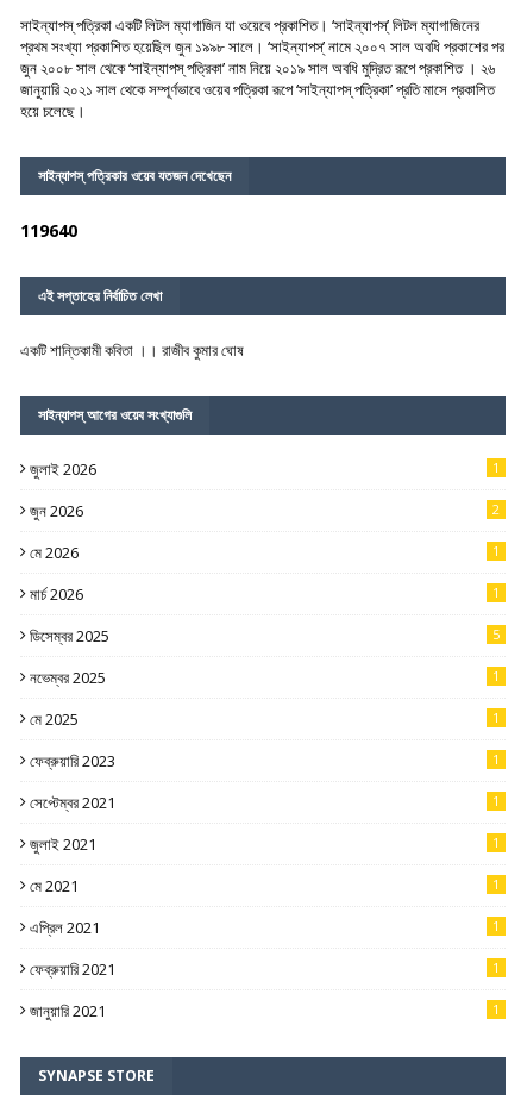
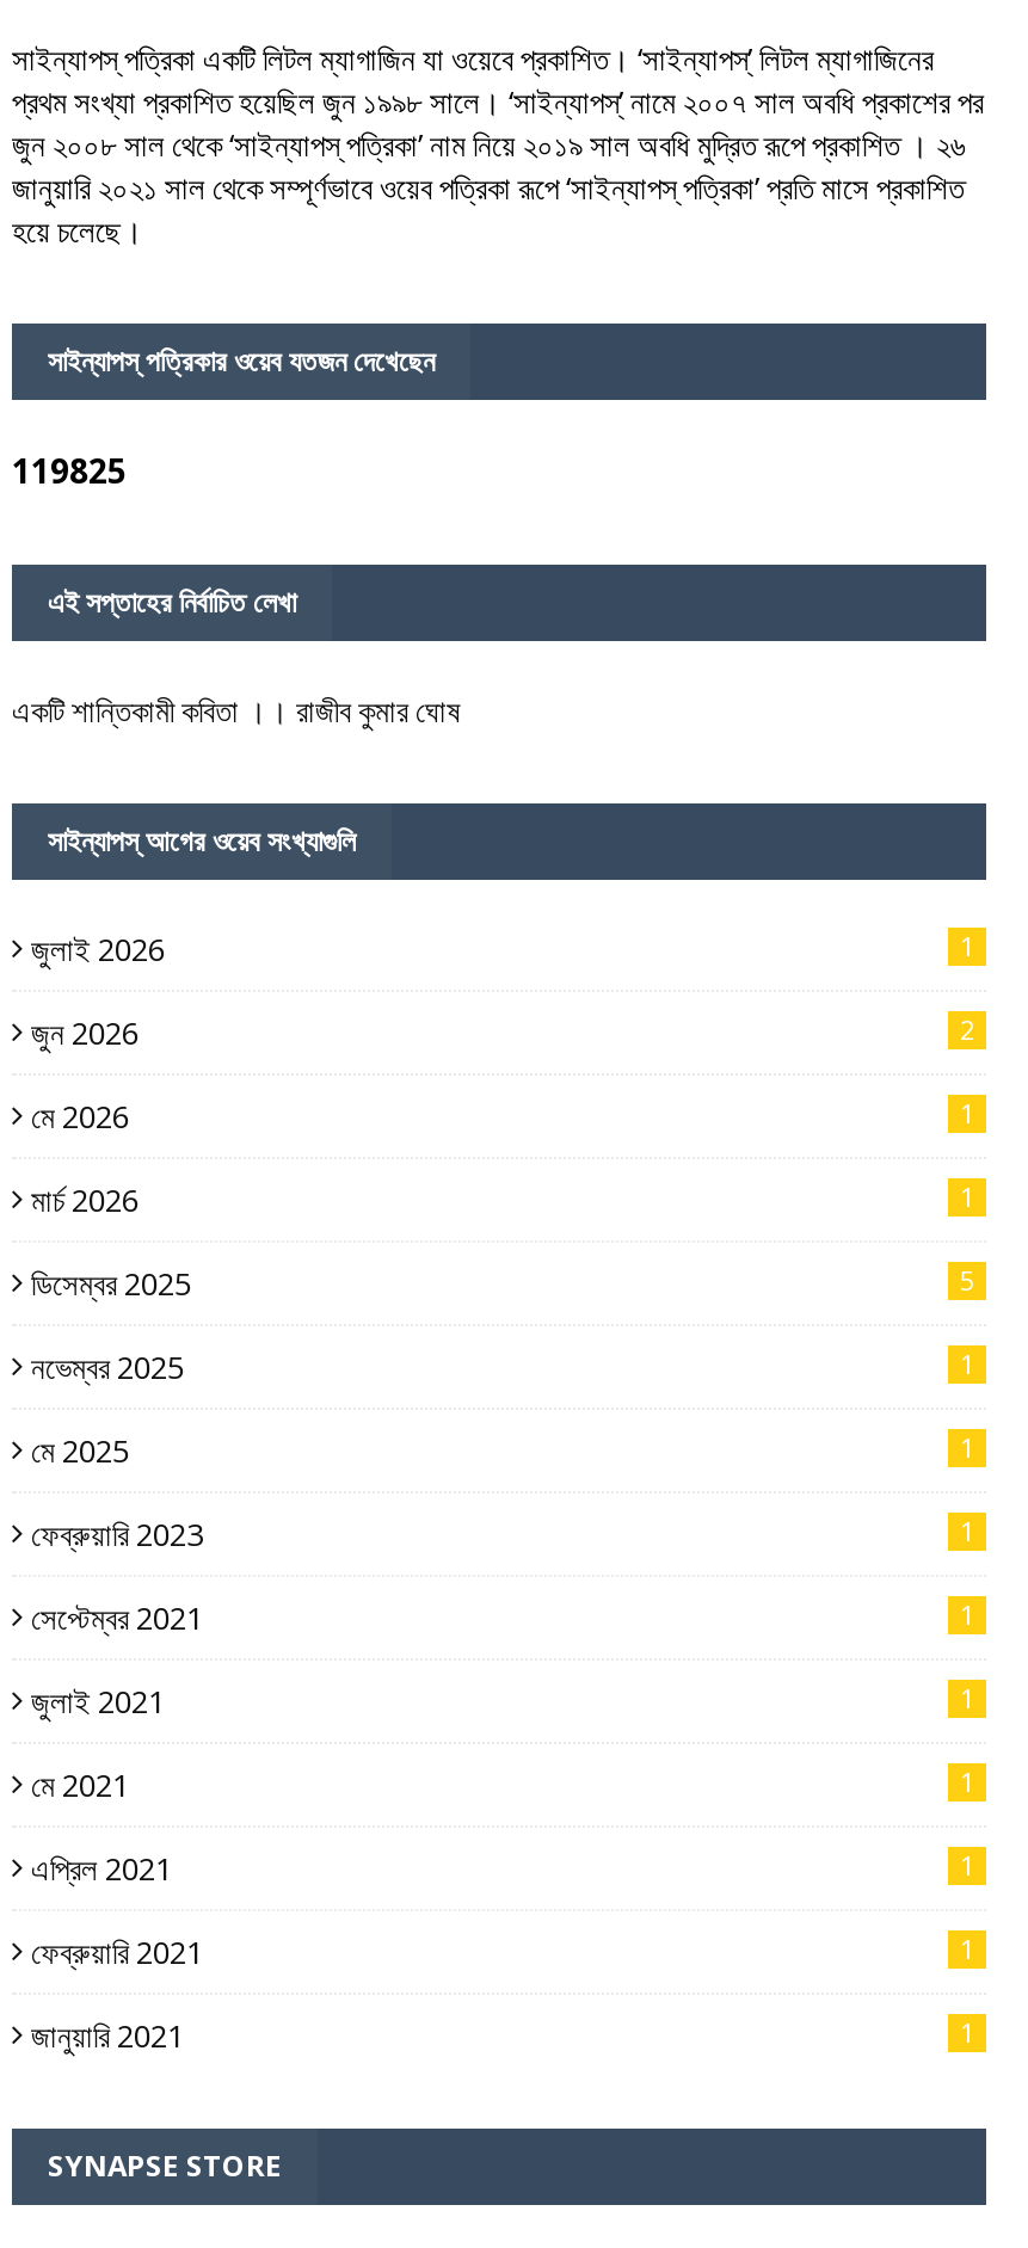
- 119640
+ 119825
